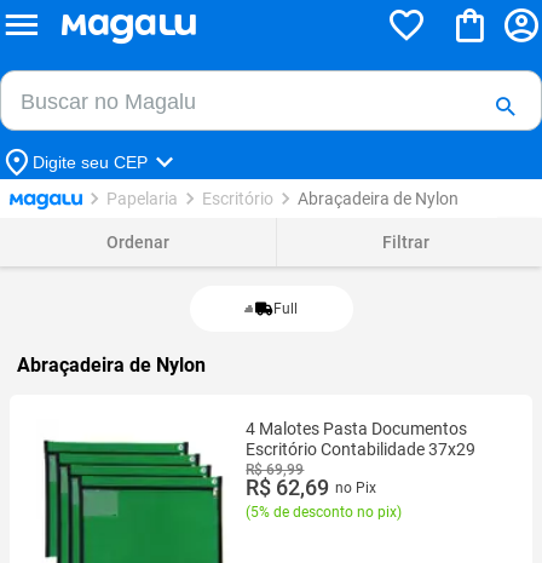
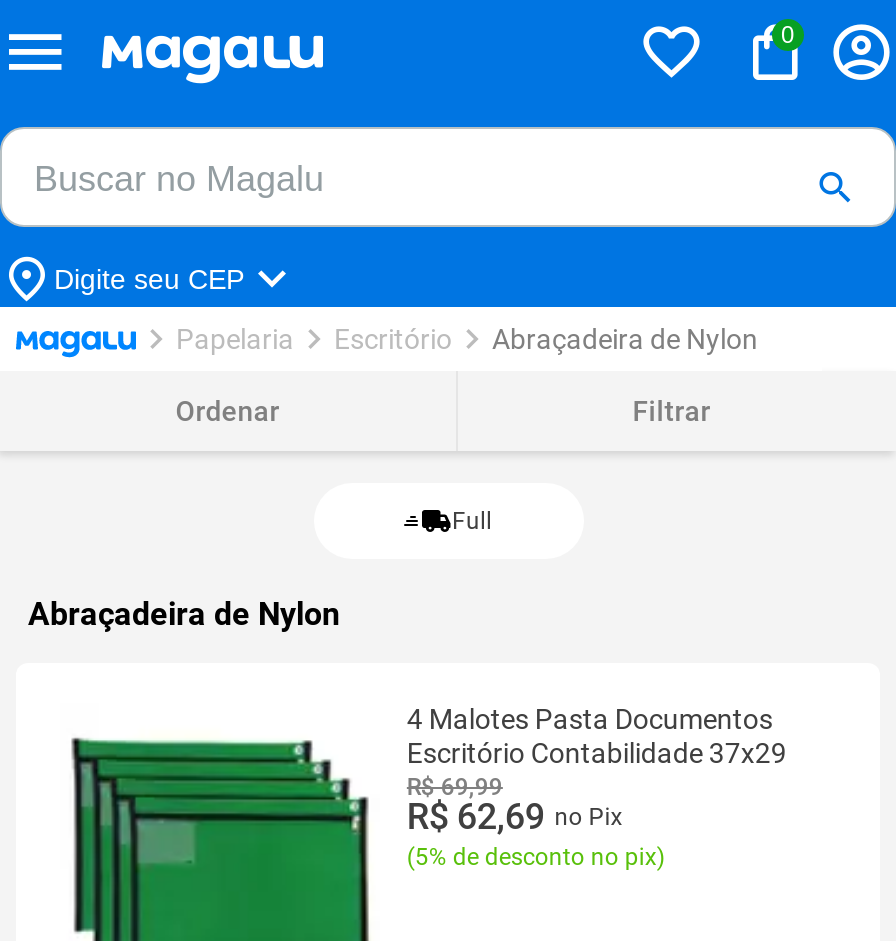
+ 0
